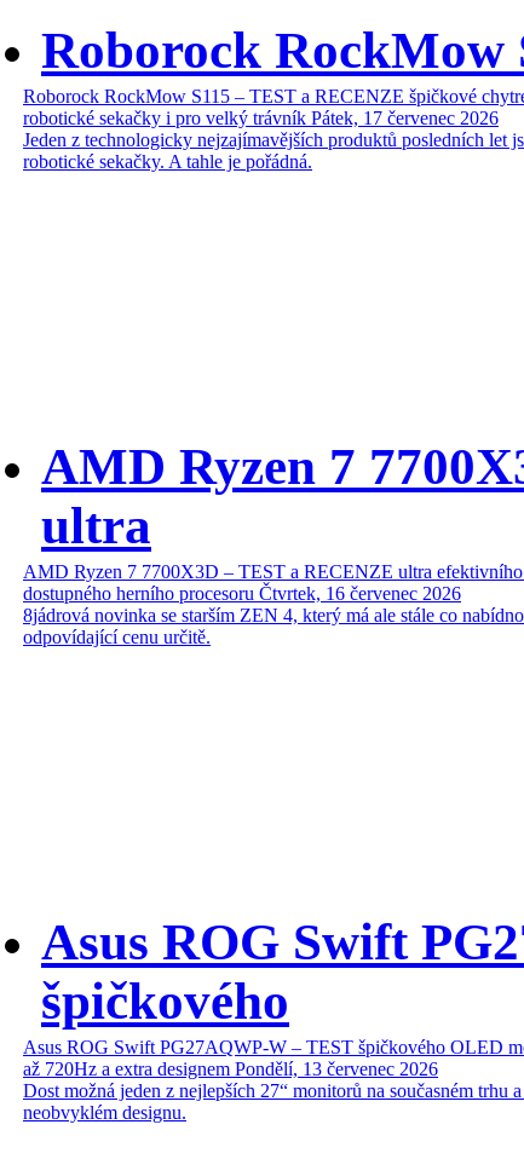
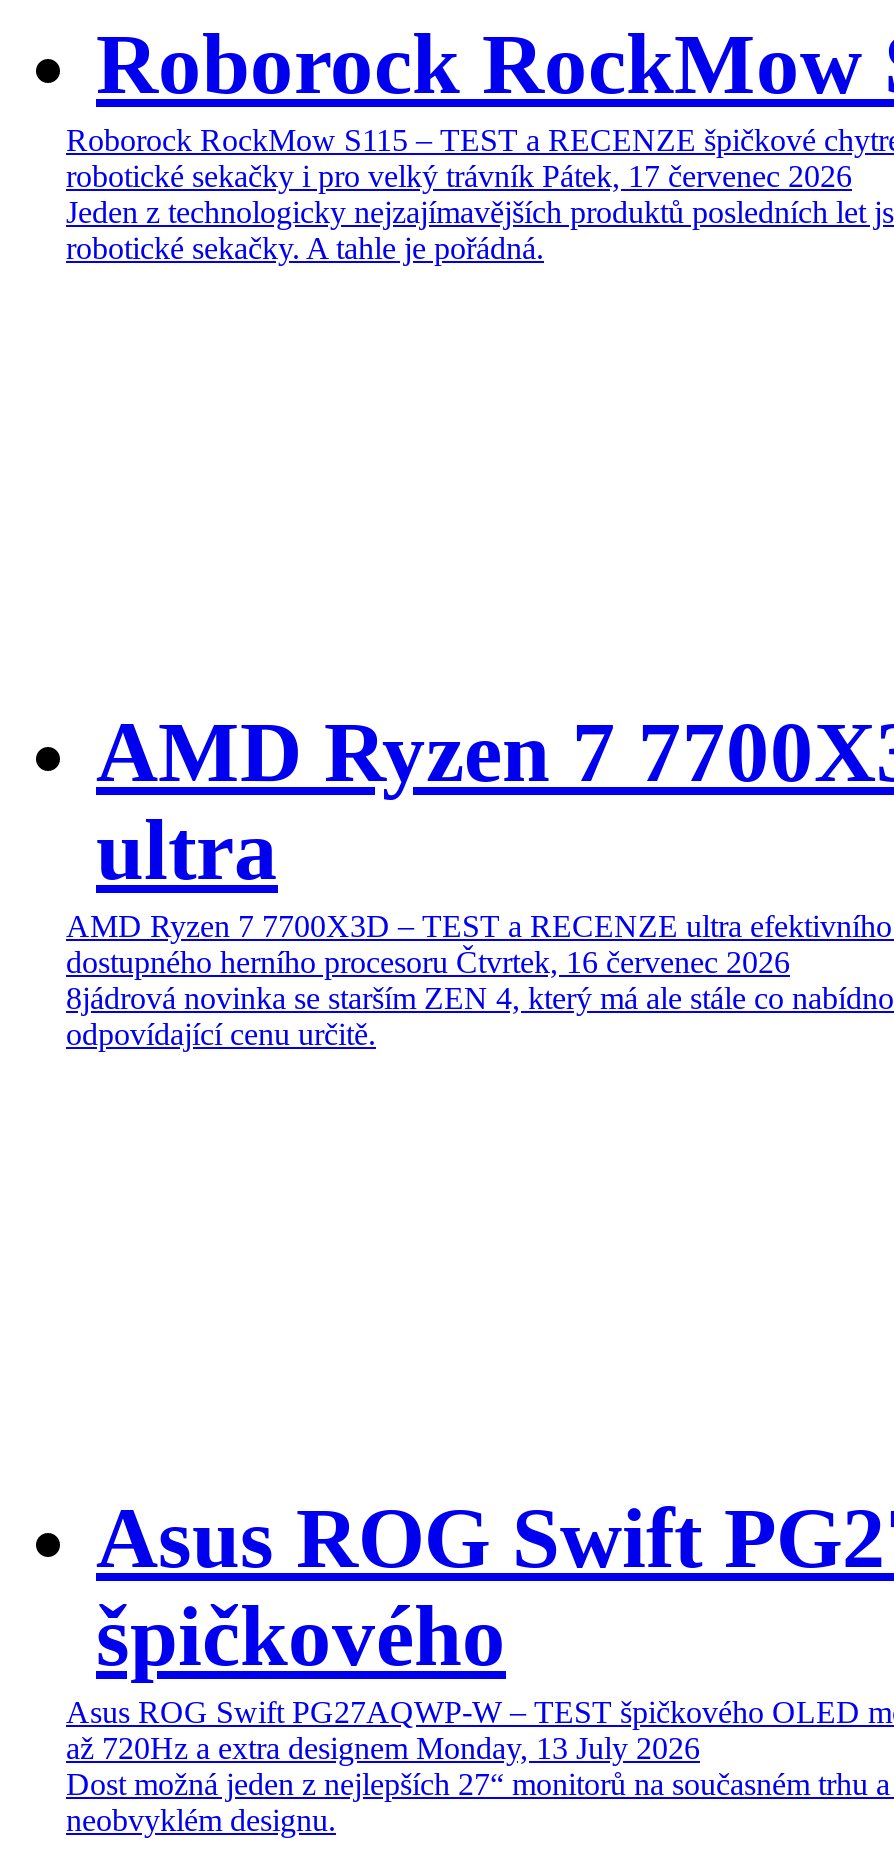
- až 720Hz a extra designem Pondělí, 13 červenec 2026
+ až 720Hz a extra designem Monday, 13 July 2026
